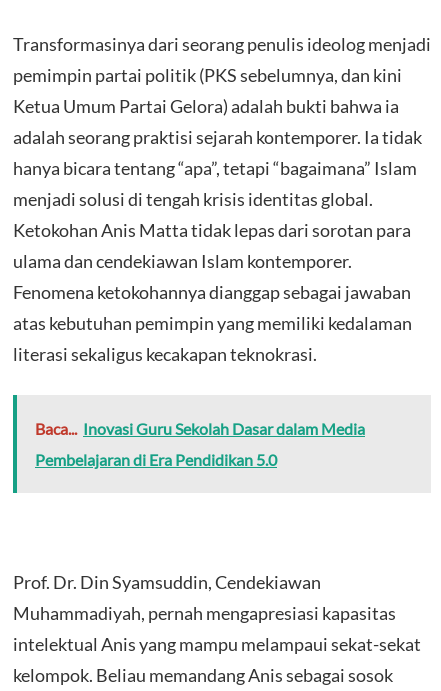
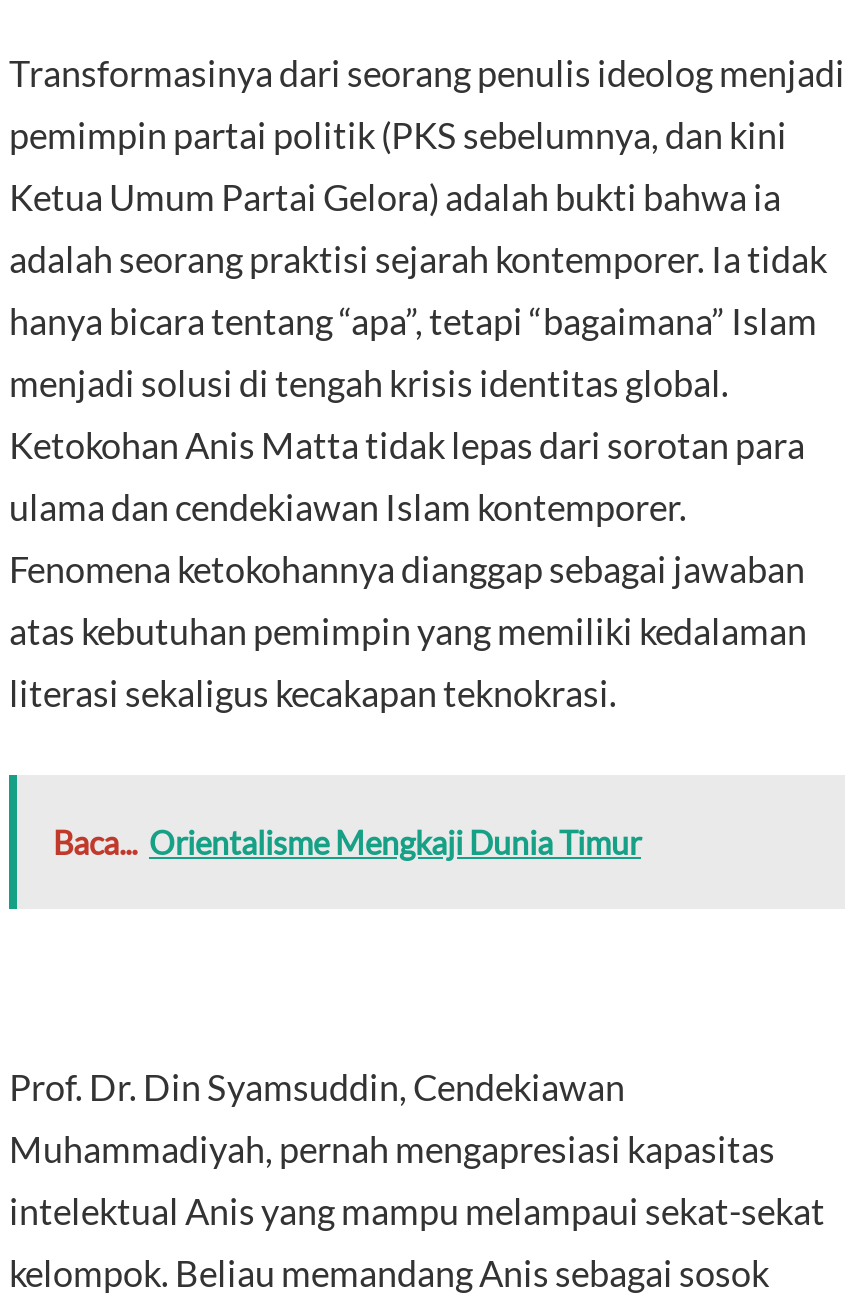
- Baca... Inovasi Guru Sekolah Dasar dalam Media
- Pembelajaran di Era Pendidikan 5.0
+ Baca... Orientalisme Mengkaji Dunia Timur
